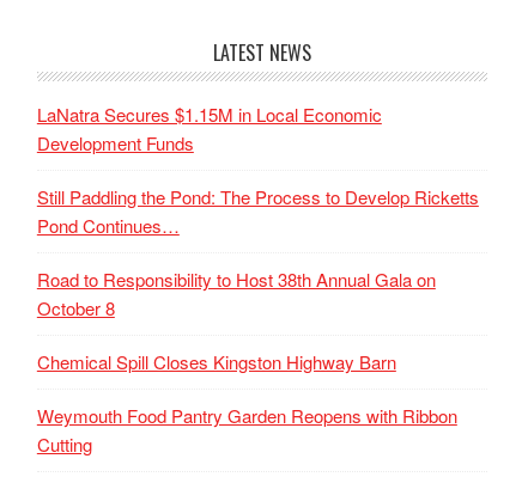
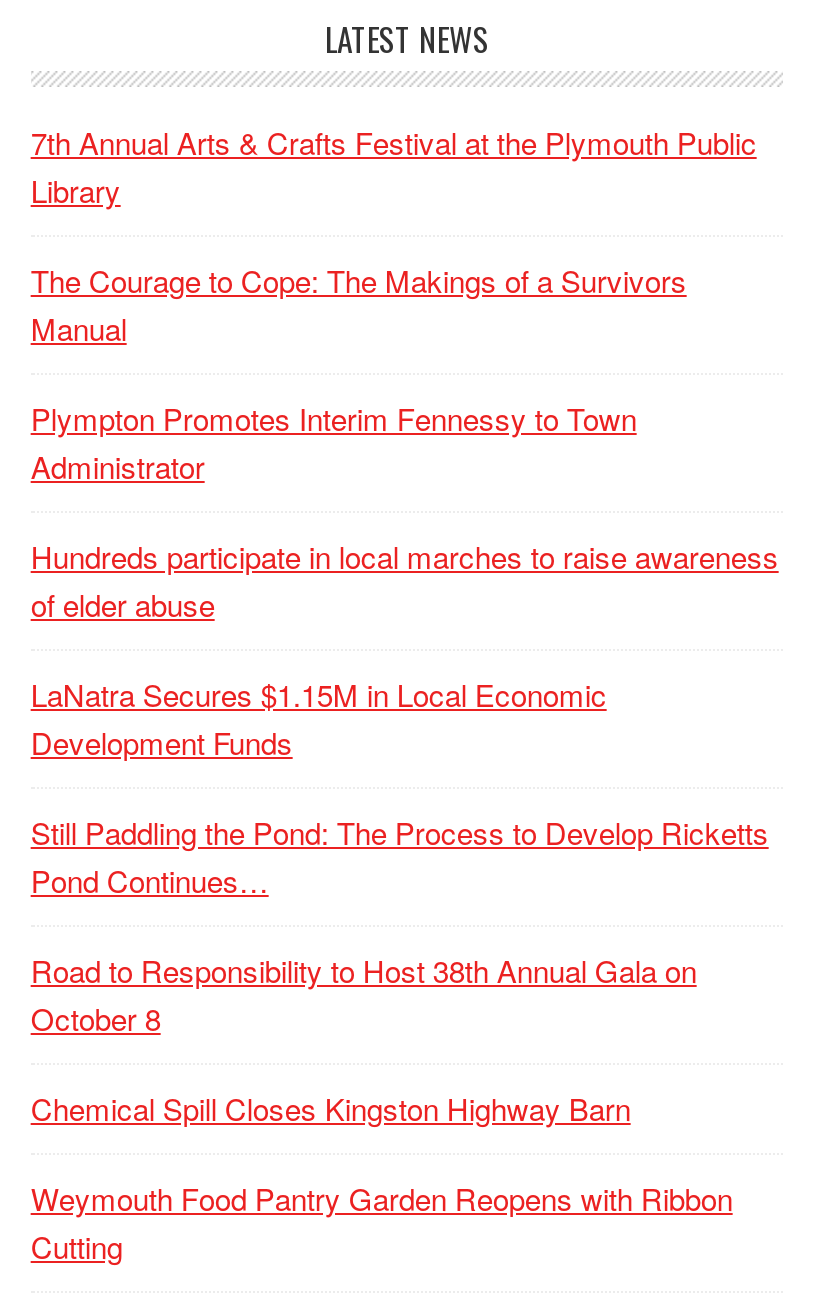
+ 7th Annual Arts & Crafts Festival at the Plymouth Public
+ Library
+ The Courage to Cope: The Makings of a Survivors
+ Manual
+ Plympton Promotes Interim Fennessy to Town
+ Administrator
+ Hundreds participate in local marches to raise awareness
+ of elder abuse
